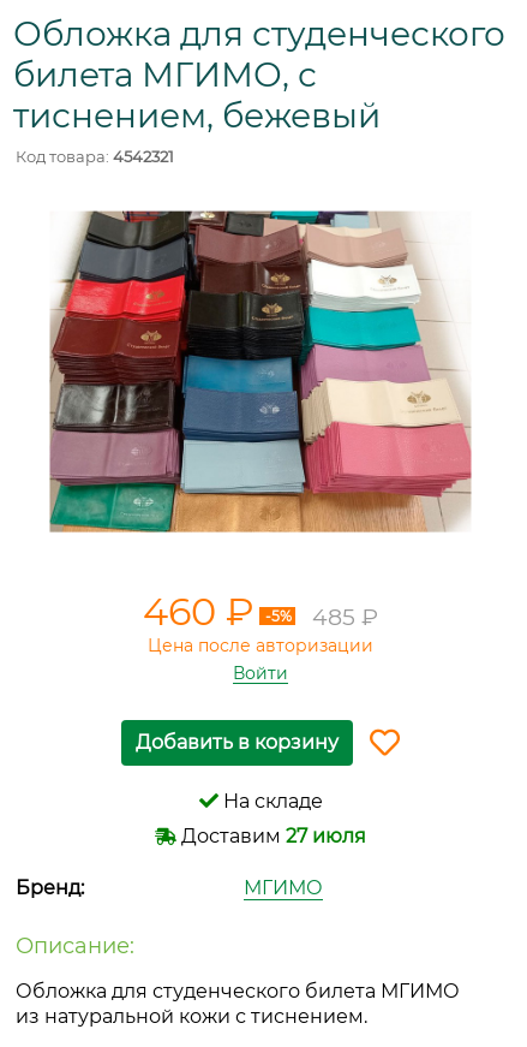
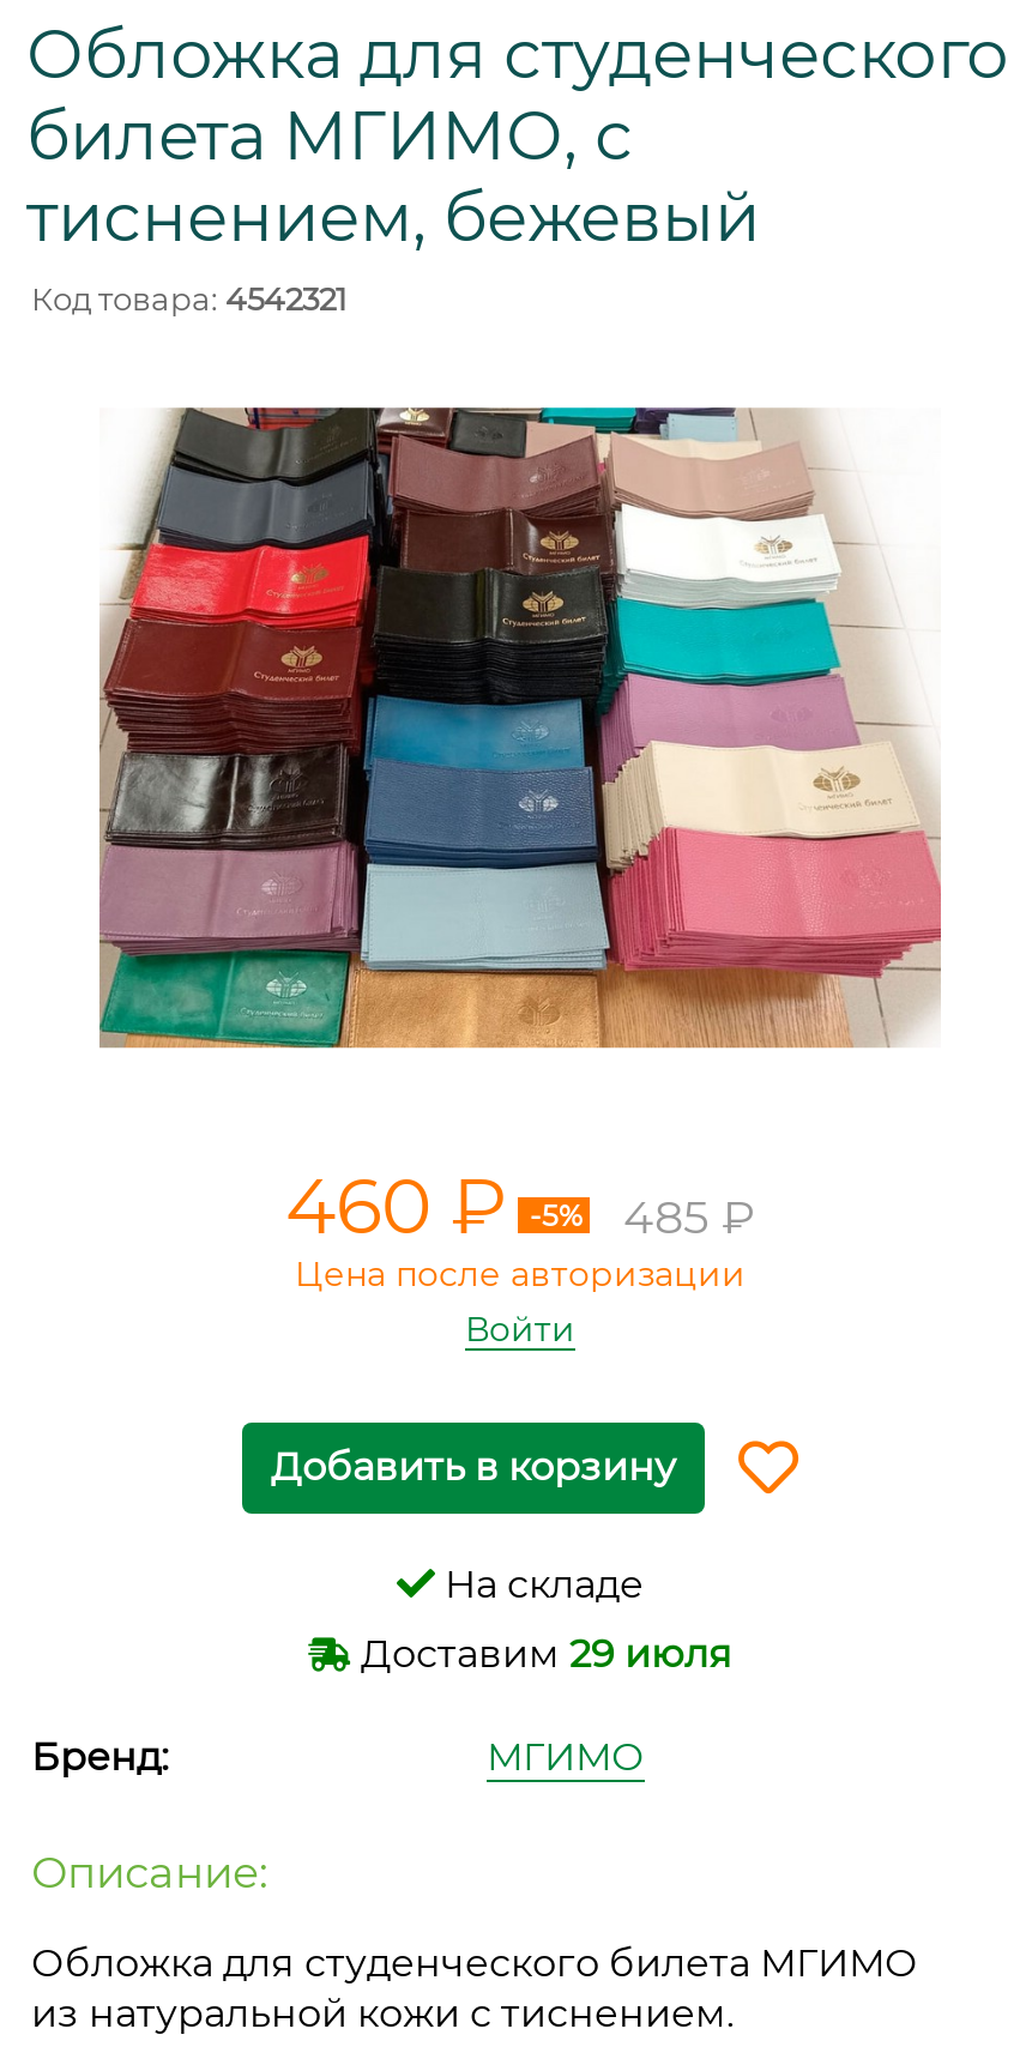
- Доставим 27 июля
+ Доставим 29 июля
